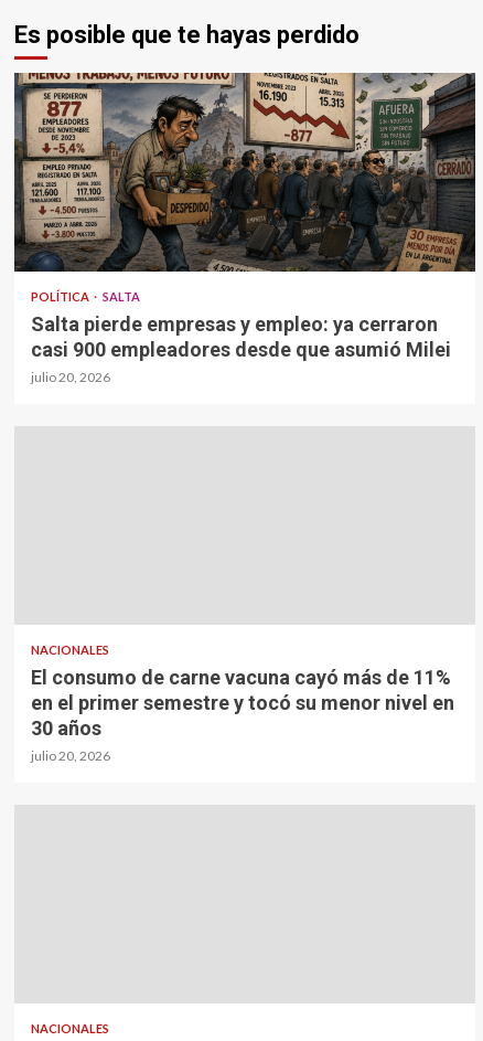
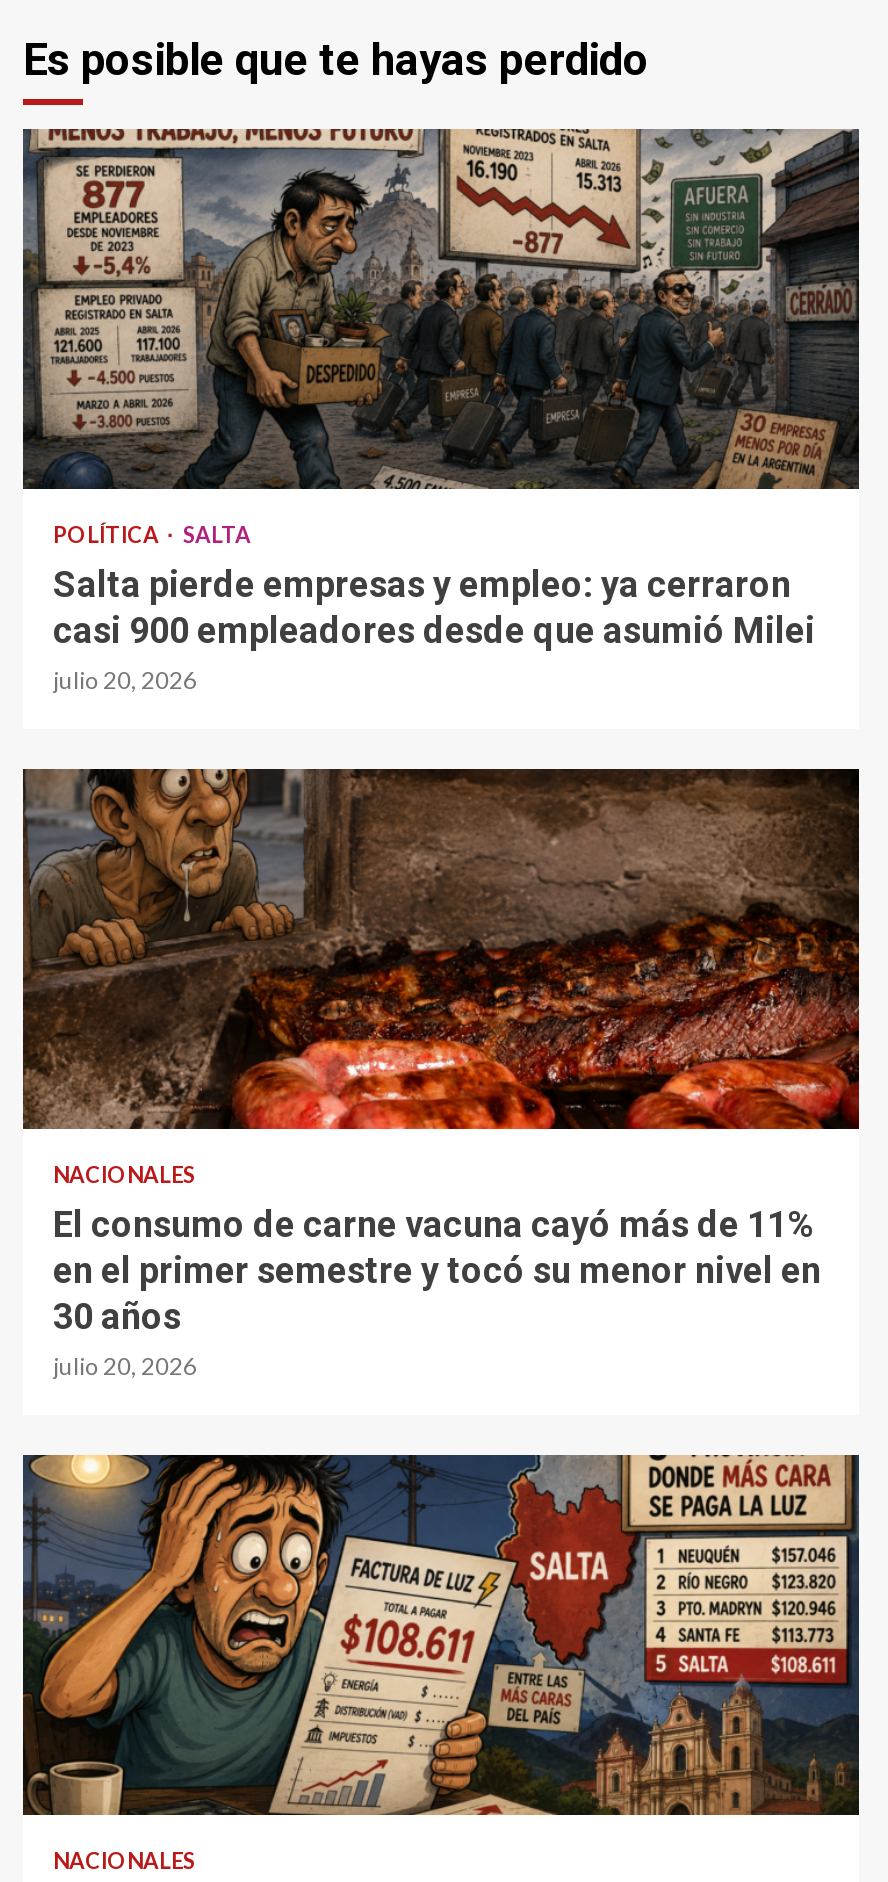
+ [image]

+ [image]
